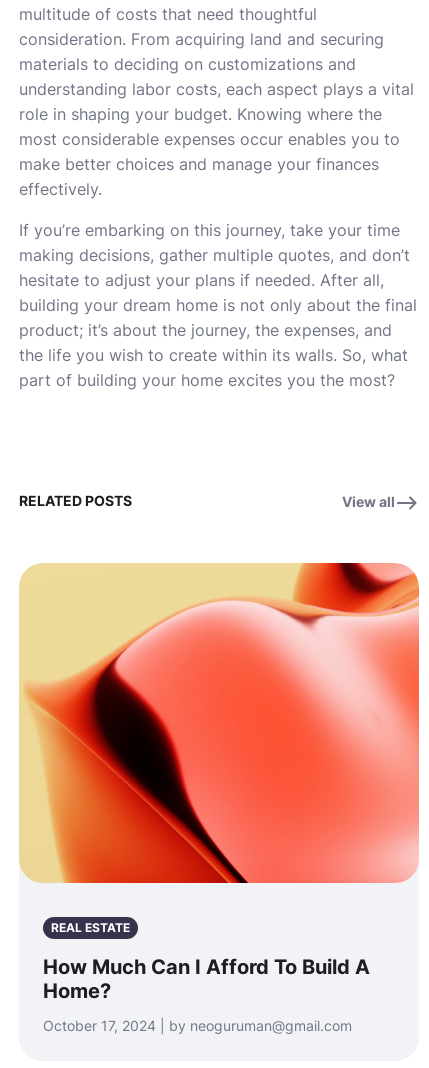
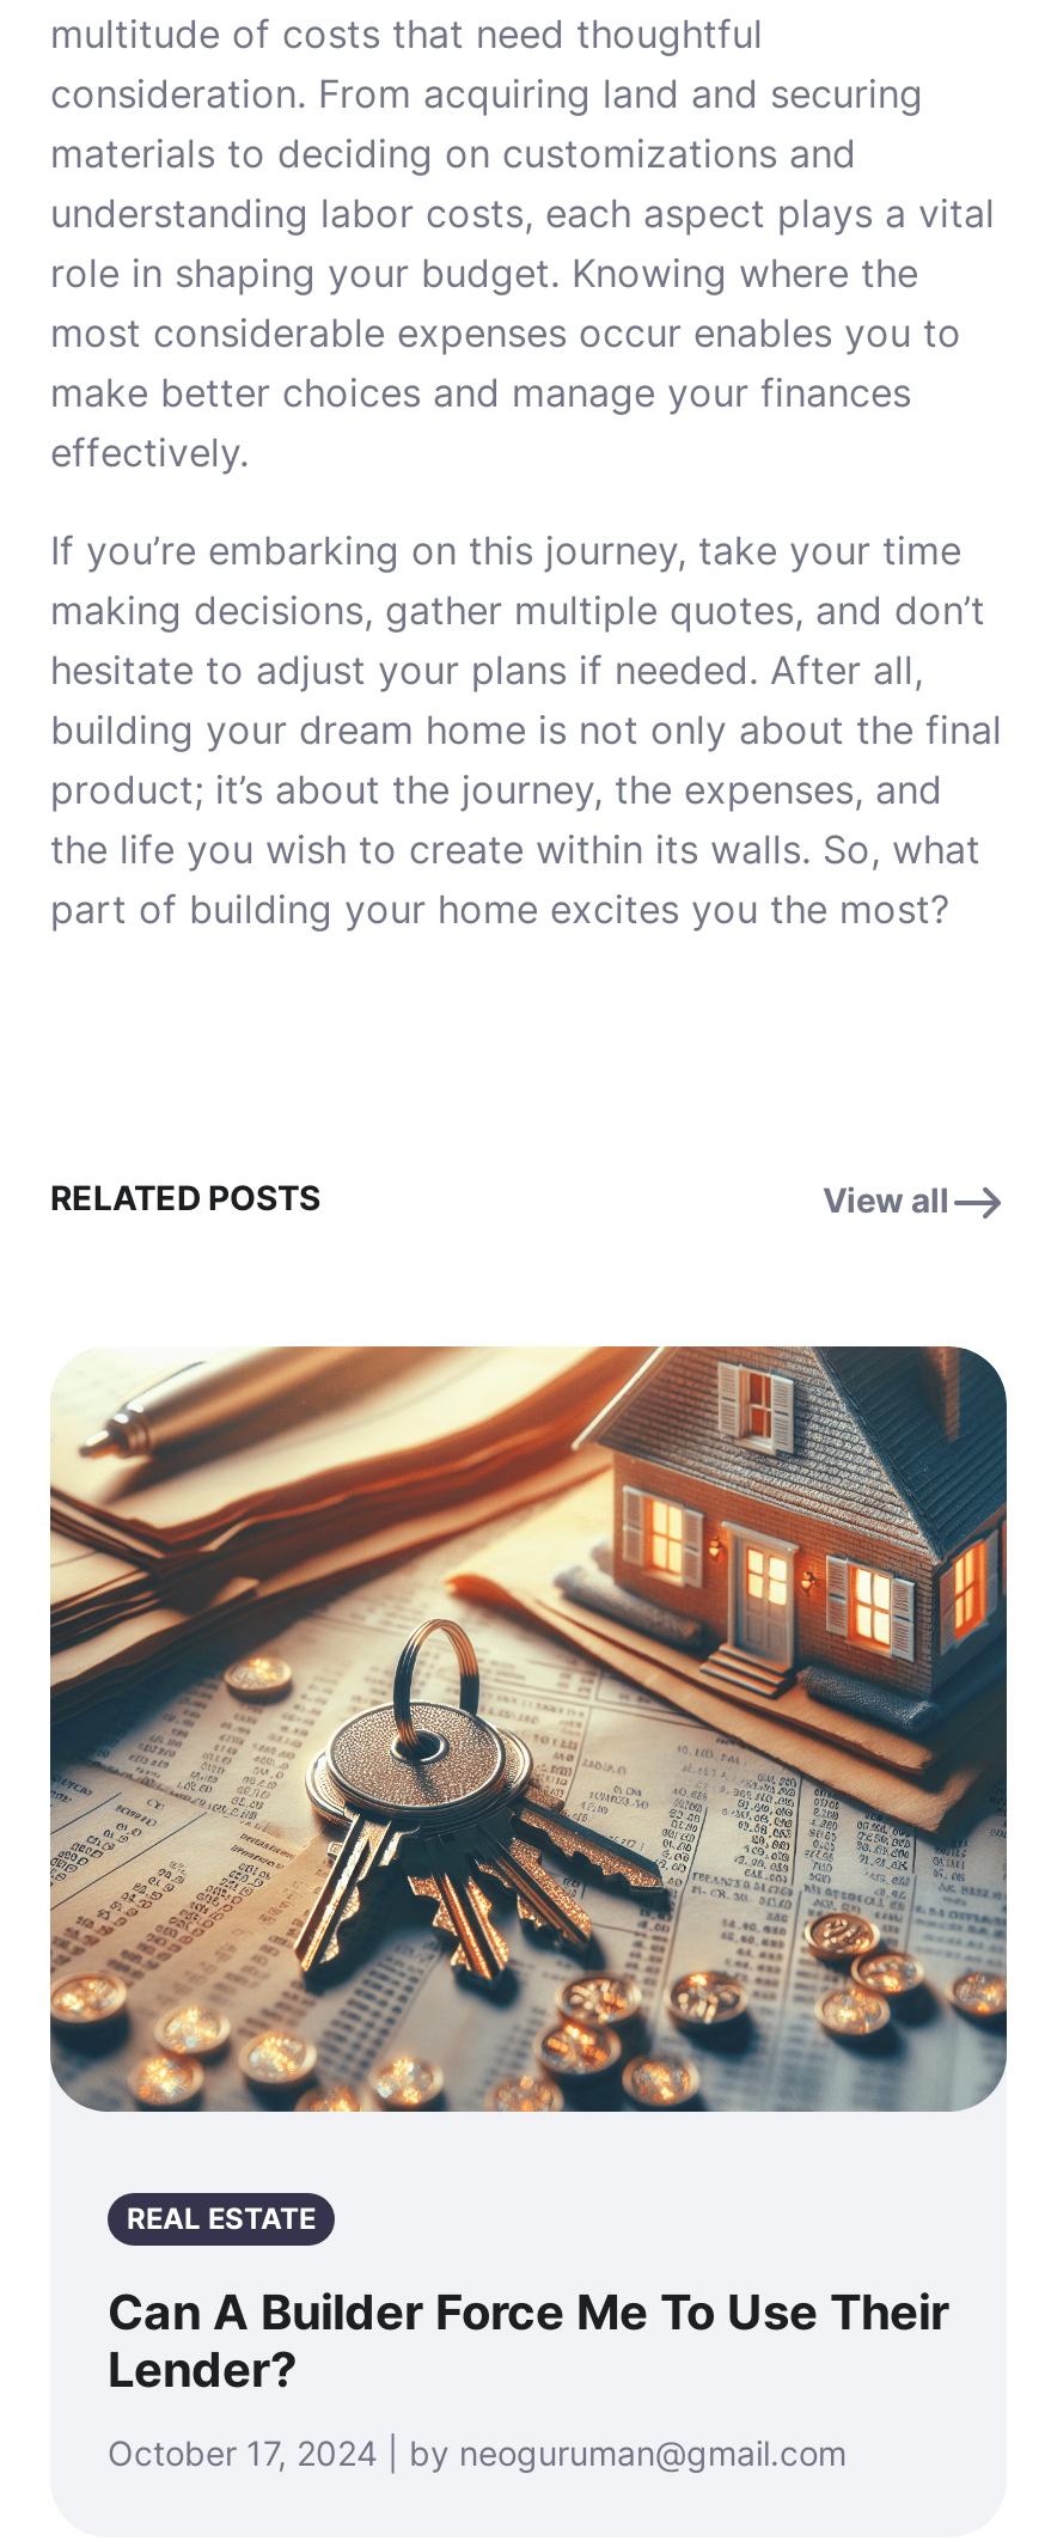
- [image]
+ [image]

- How Much Can I Afford To Build A
- Home?
+ Can A Builder Force Me To Use Their
+ Lender?
